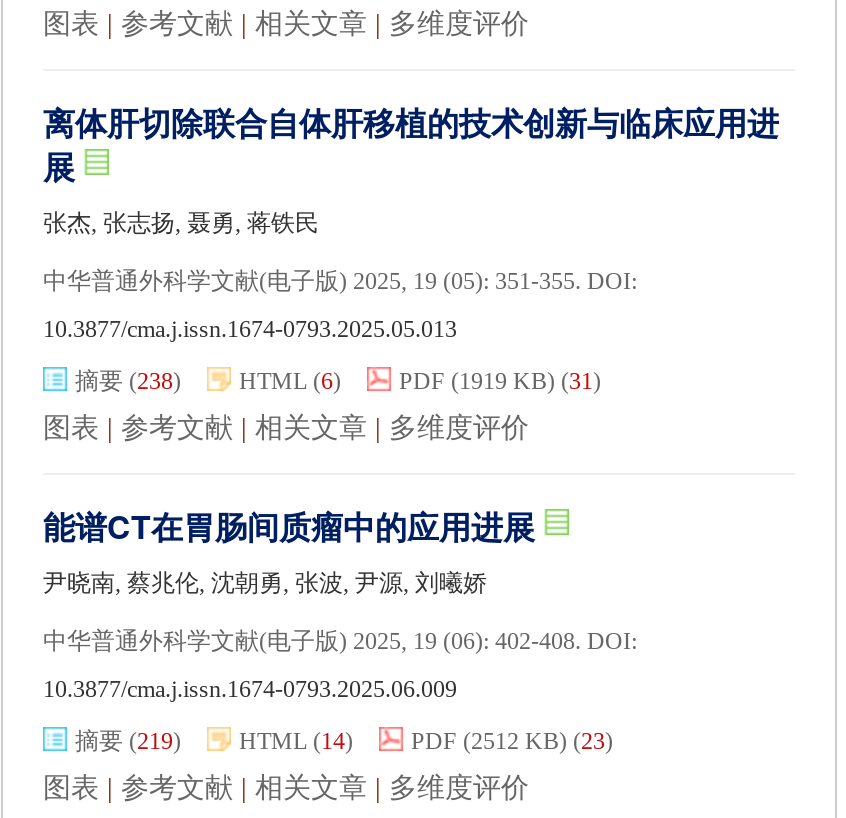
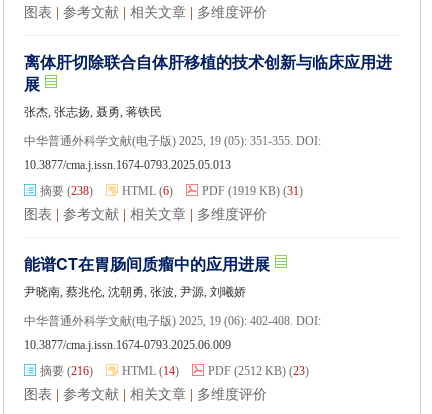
- 摘要 (219)
+ 摘要 (216)
